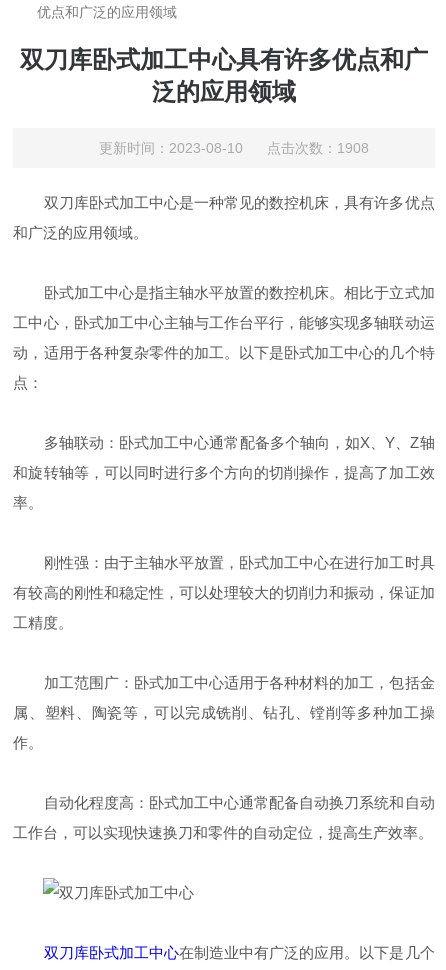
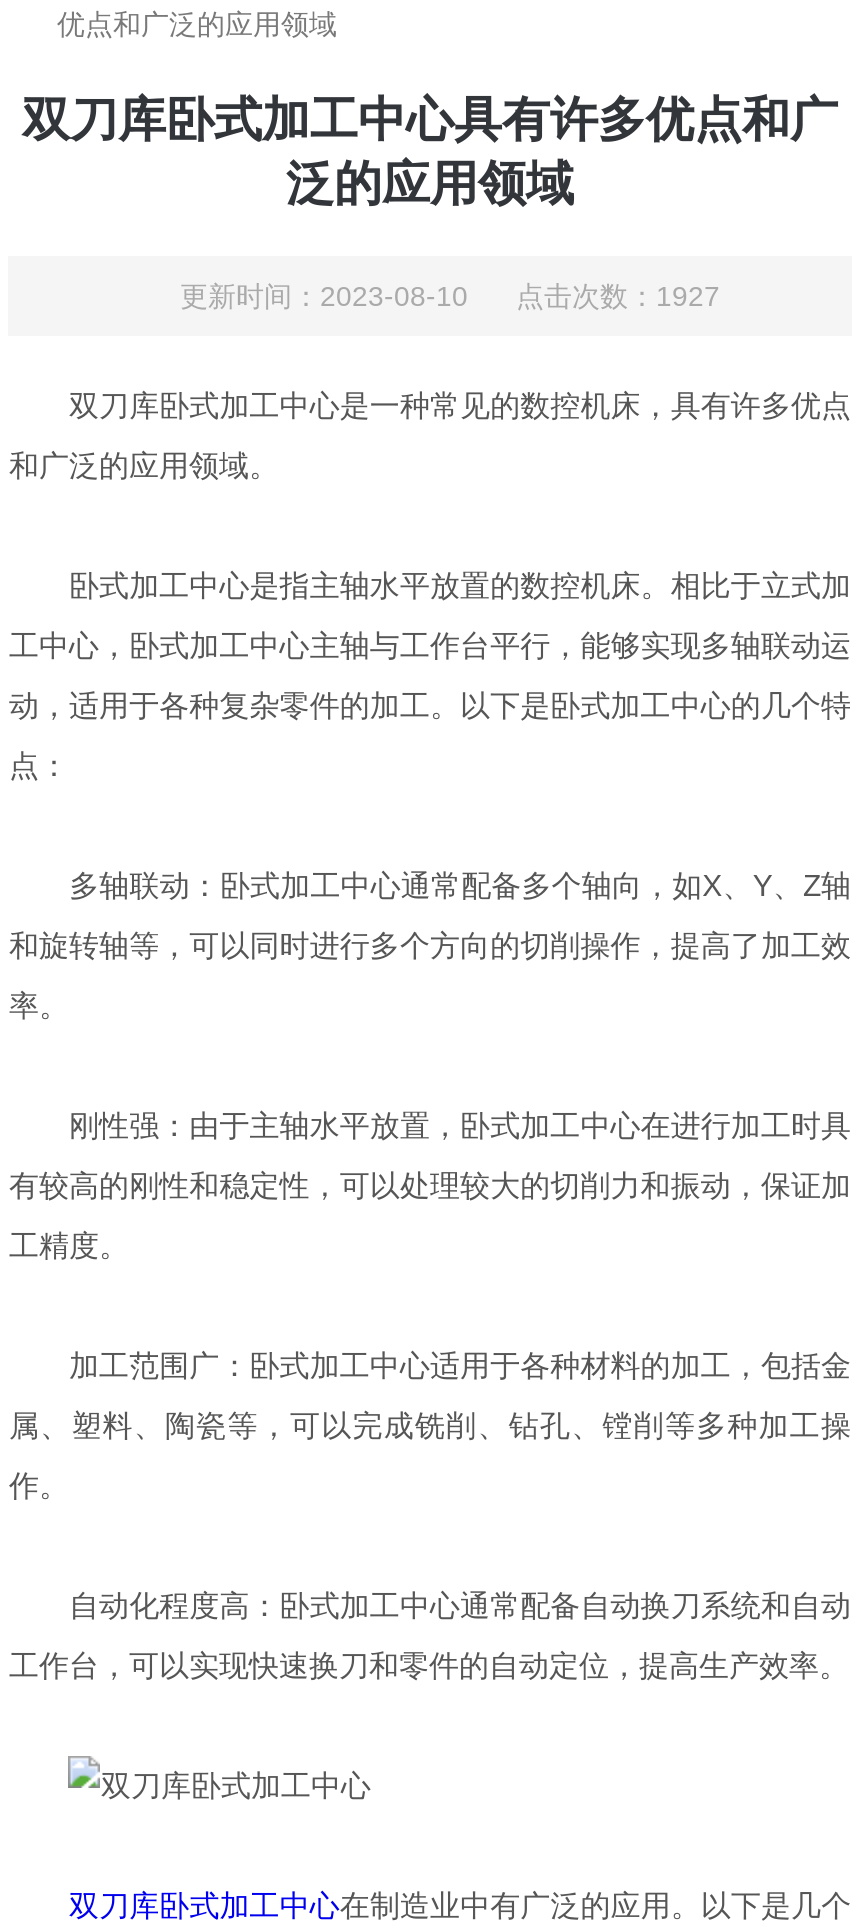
- 更新时间：2023-08-10 点击次数：1908
+ 更新时间：2023-08-10 点击次数：1927
